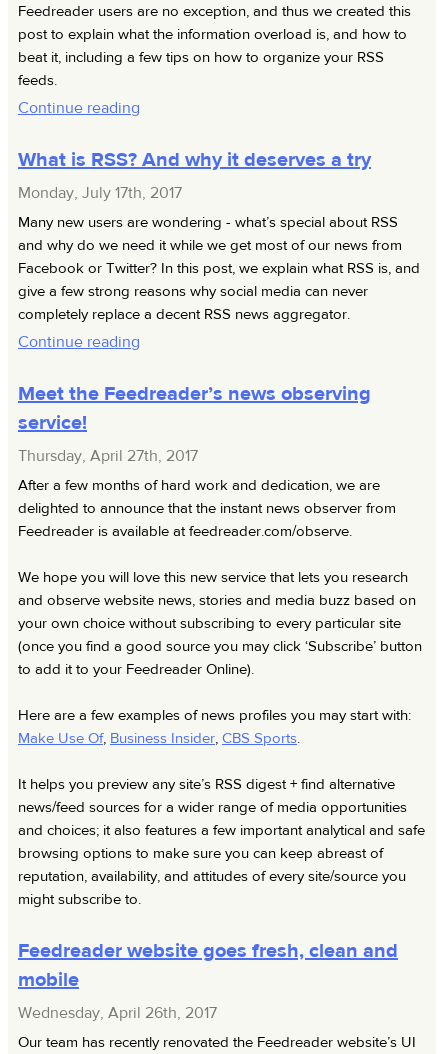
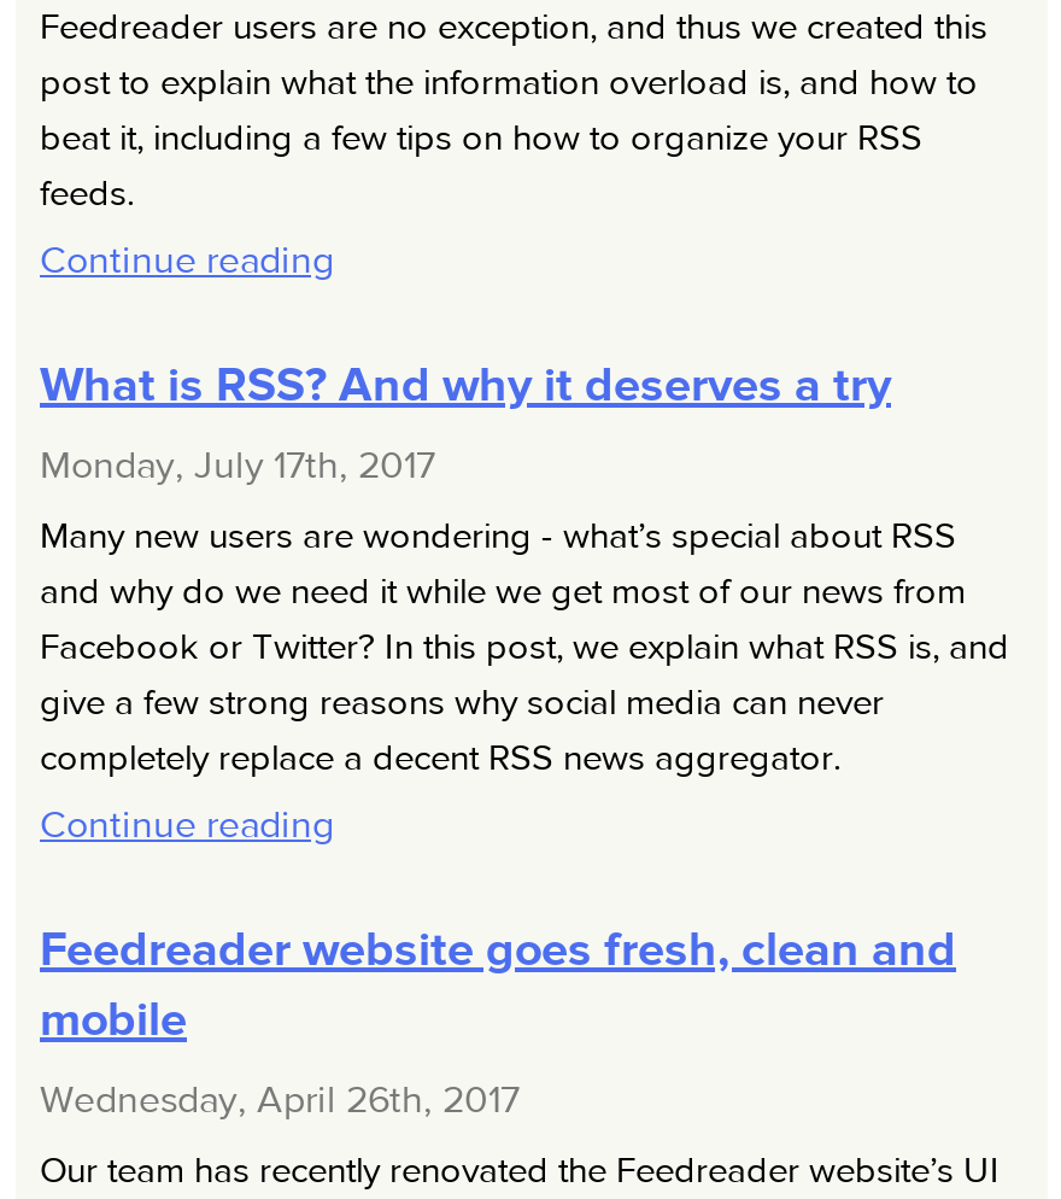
- Meet the Feedreader’s news observing
- service!
- Thursday, April 27th, 2017
- After a few months of hard work and dedication, we are
- delighted to announce that the instant news observer from
- Feedreader is available at feedreader.com/observe.
- We hope you will love this new service that lets you research
- and observe website news, stories and media buzz based on
- your own choice without subscribing to every particular site
- (once you find a good source you may click ‘Subscribe’ button
- to add it to your Feedreader Online).
- Here are a few examples of news profiles you may start with:
- Make Use Of, Business Insider, CBS Sports.
- It helps you preview any site’s RSS digest + find alternative
- news/feed sources for a wider range of media opportunities
- and choices; it also features a few important analytical and safe
- browsing options to make sure you can keep abreast of
- reputation, availability, and attitudes of every site/source you
- might subscribe to.
